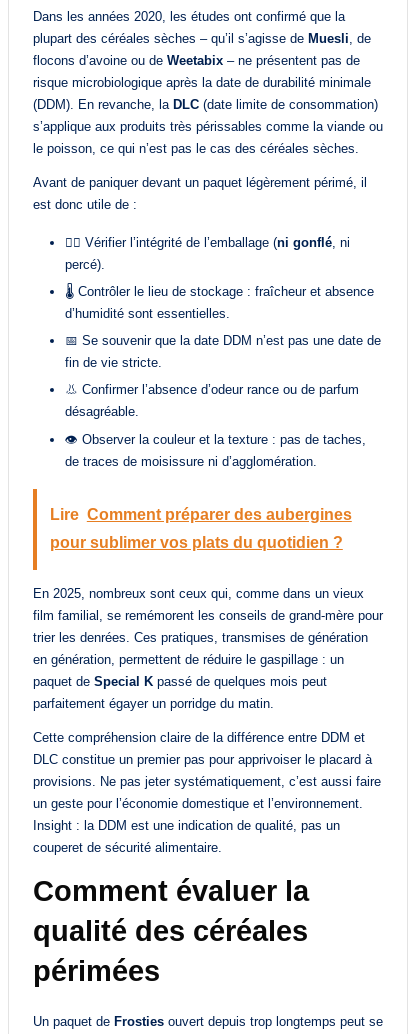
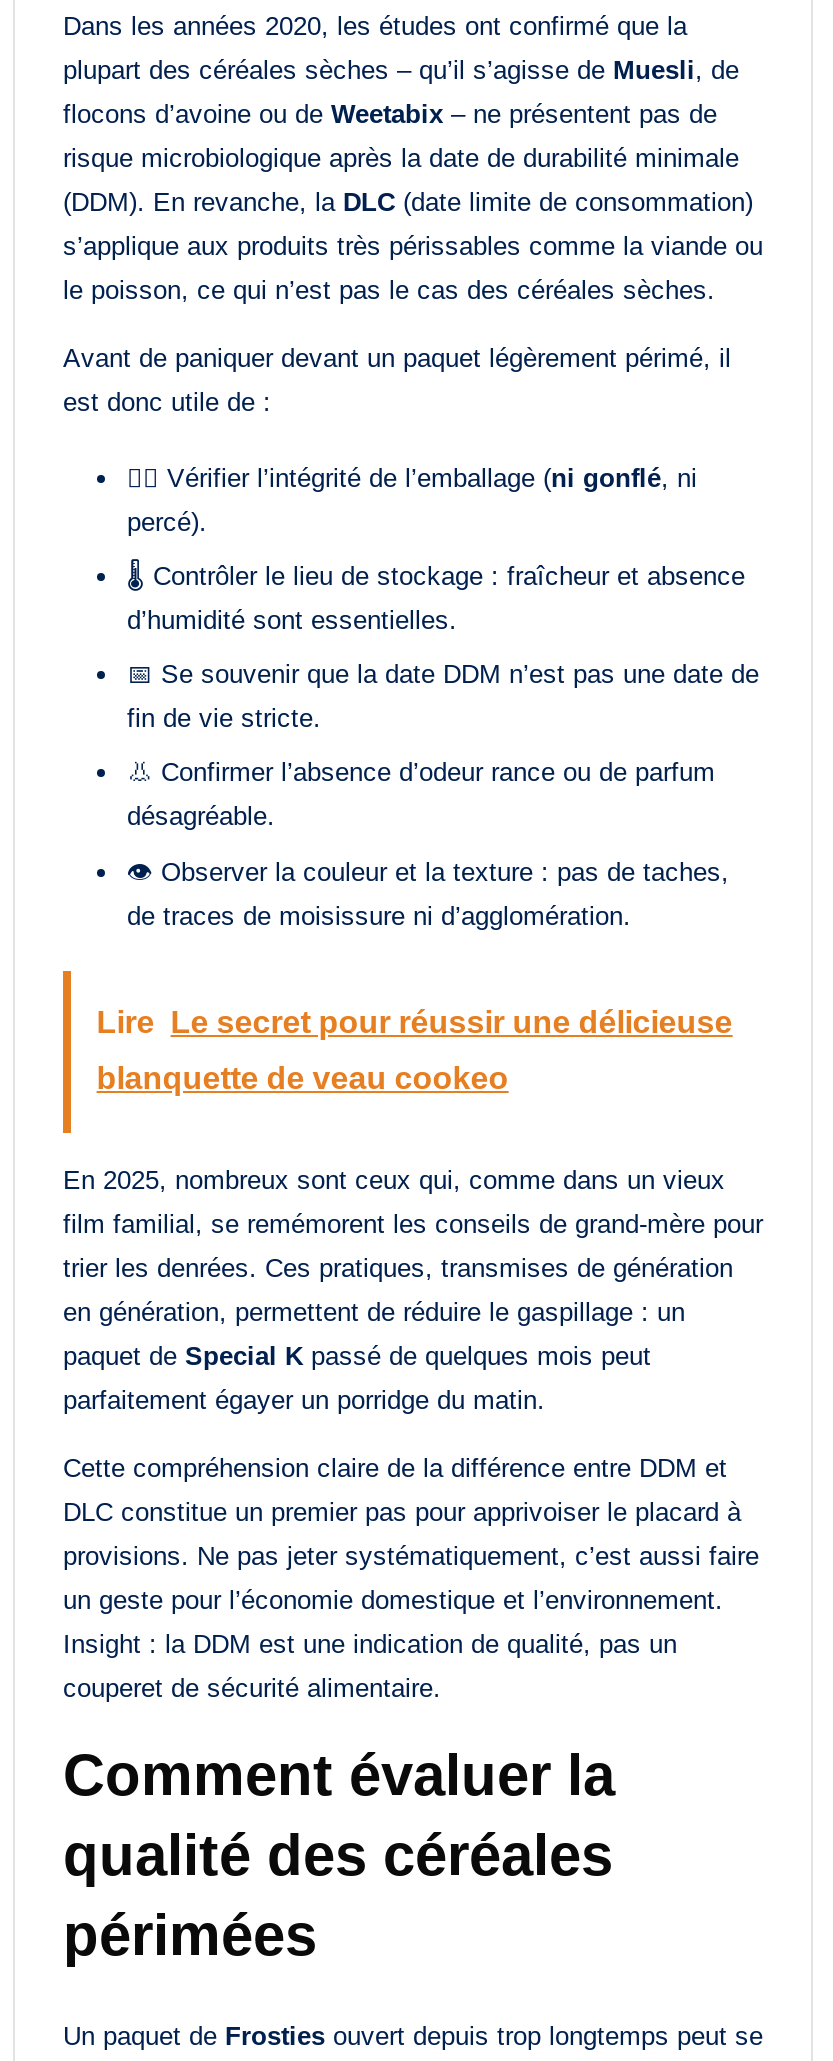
- Lire Comment préparer des aubergines
+ Lire Le secret pour réussir une délicieuse

- pour sublimer vos plats du quotidien ?
+ blanquette de veau cookeo
